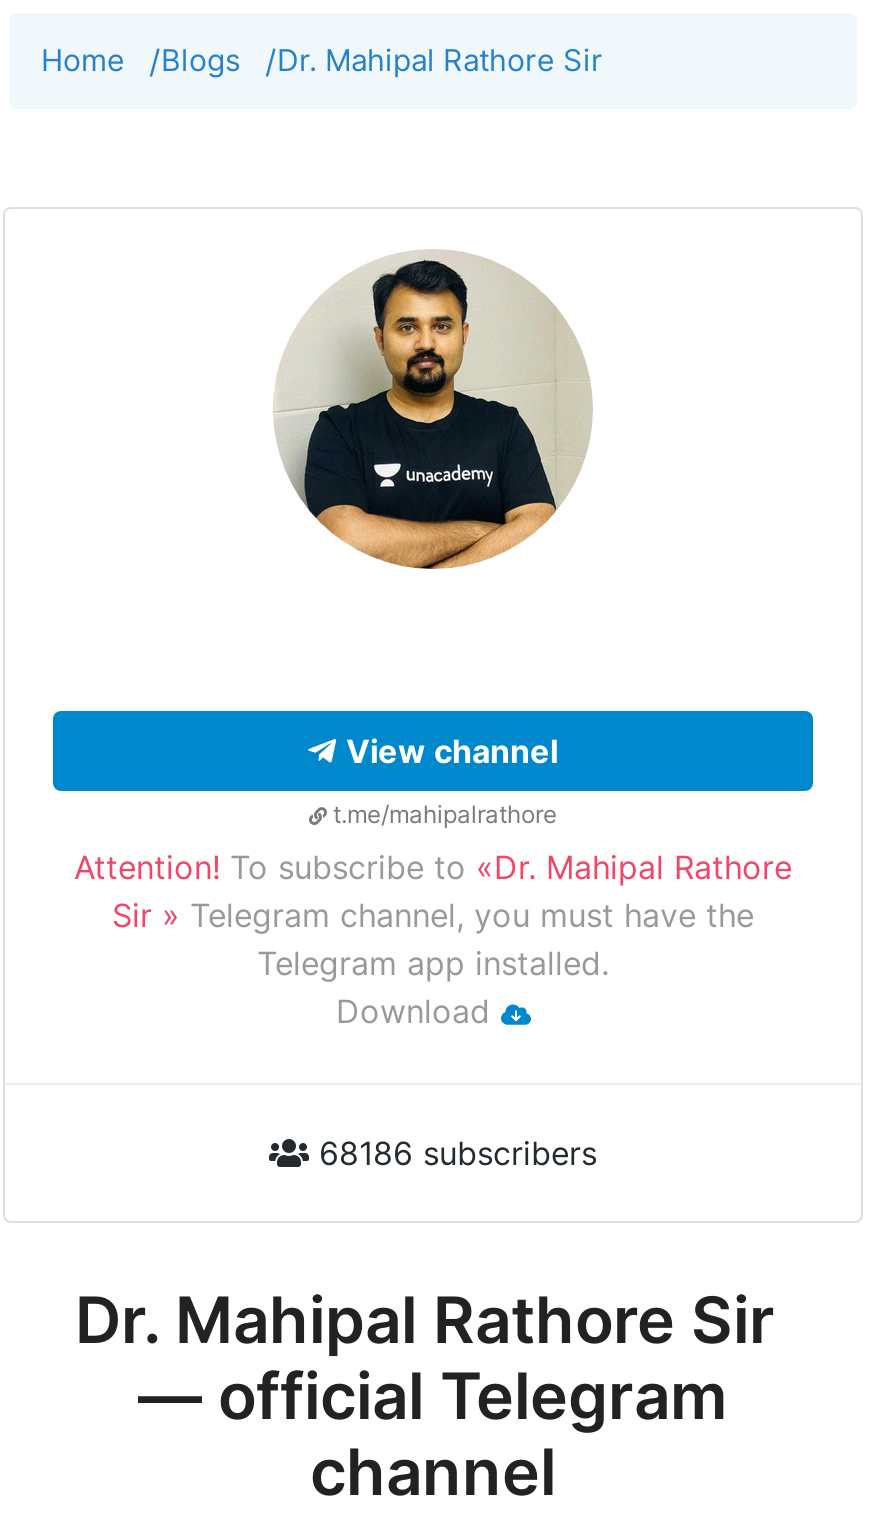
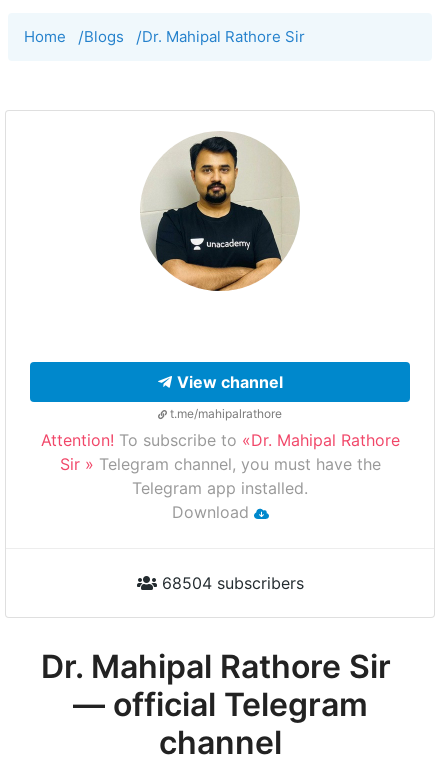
- 68186 subscribers
+ 68504 subscribers
